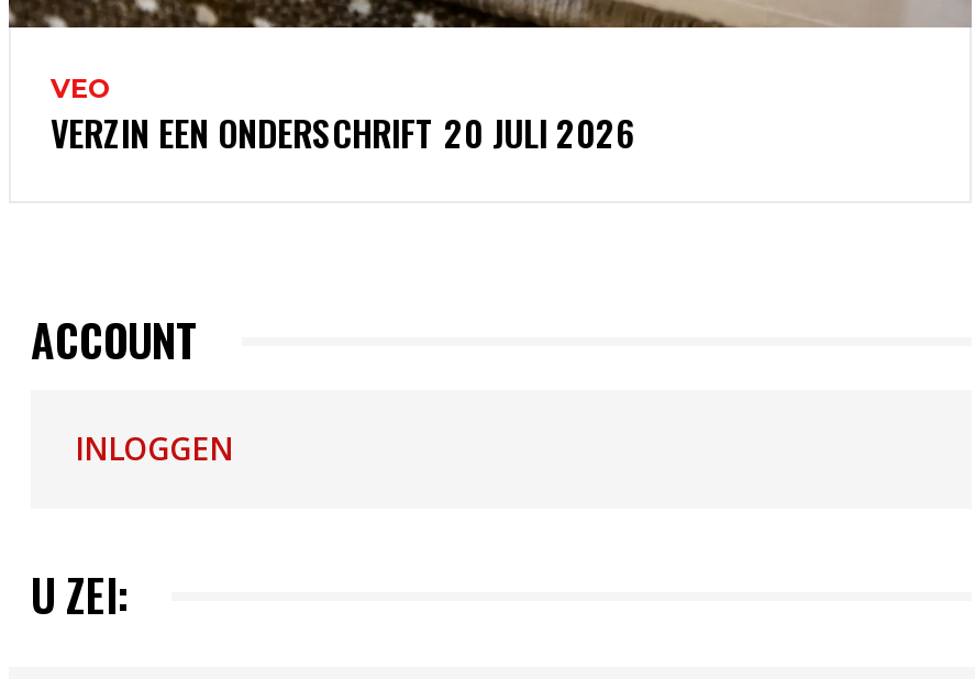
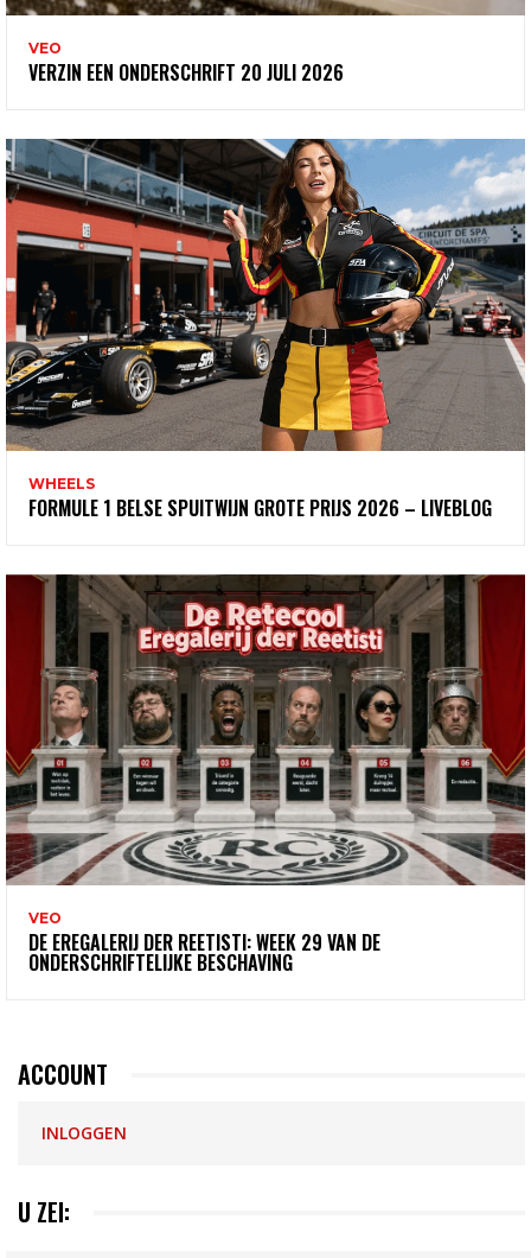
+ [image]
+ WHEELS
+ FORMULE 1 BELSE SPUITWIJN GROTE PRIJS 2026 – LIVEBLOG

+ [image]
+ VEO
+ DE EREGALERIJ DER REETISTI: WEEK 29 VAN DE
+ ONDERSCHRIFTELIJKE BESCHAVING
